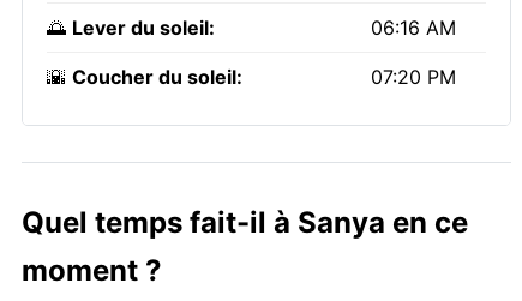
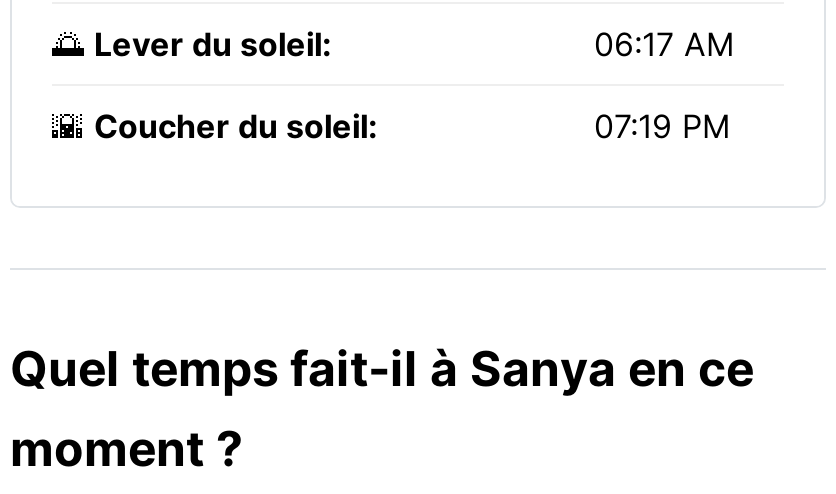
- 06:16 AM
+ 06:17 AM

- 07:20 PM
+ 07:19 PM
